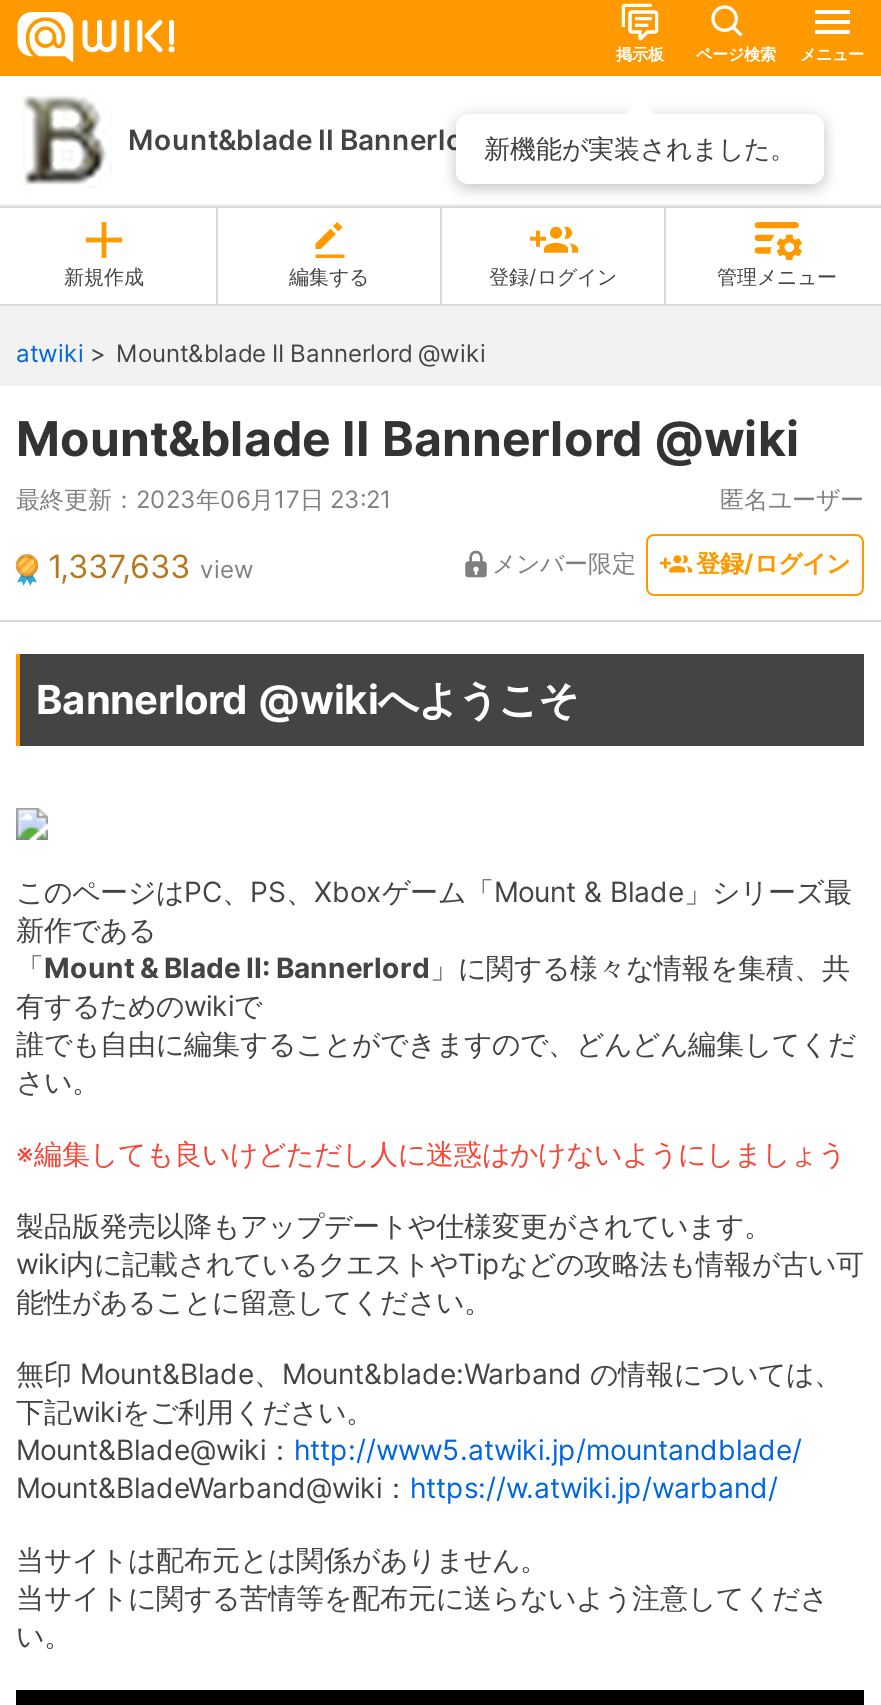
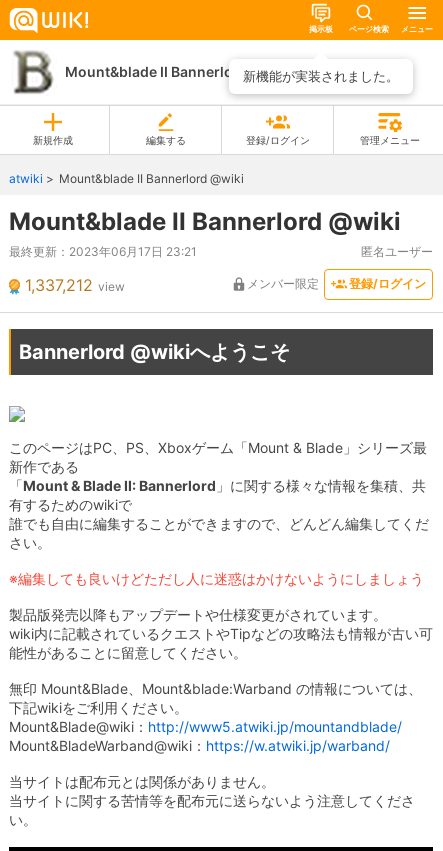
- 1,337,633 view
+ 1,337,212 view
